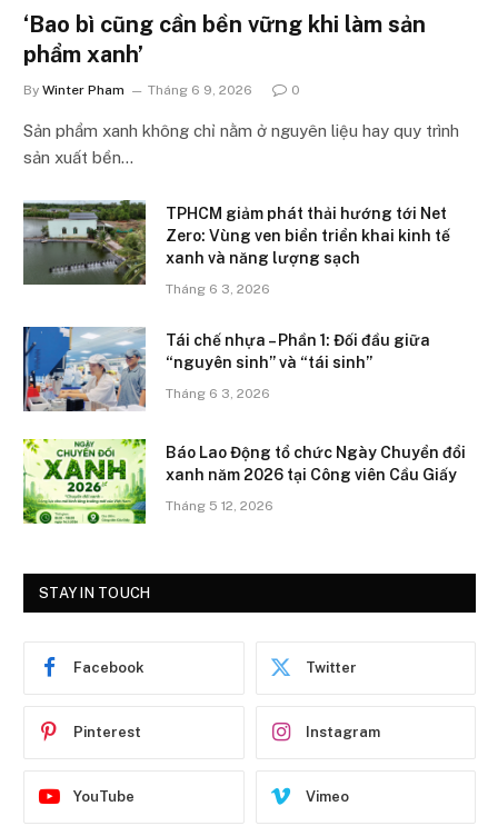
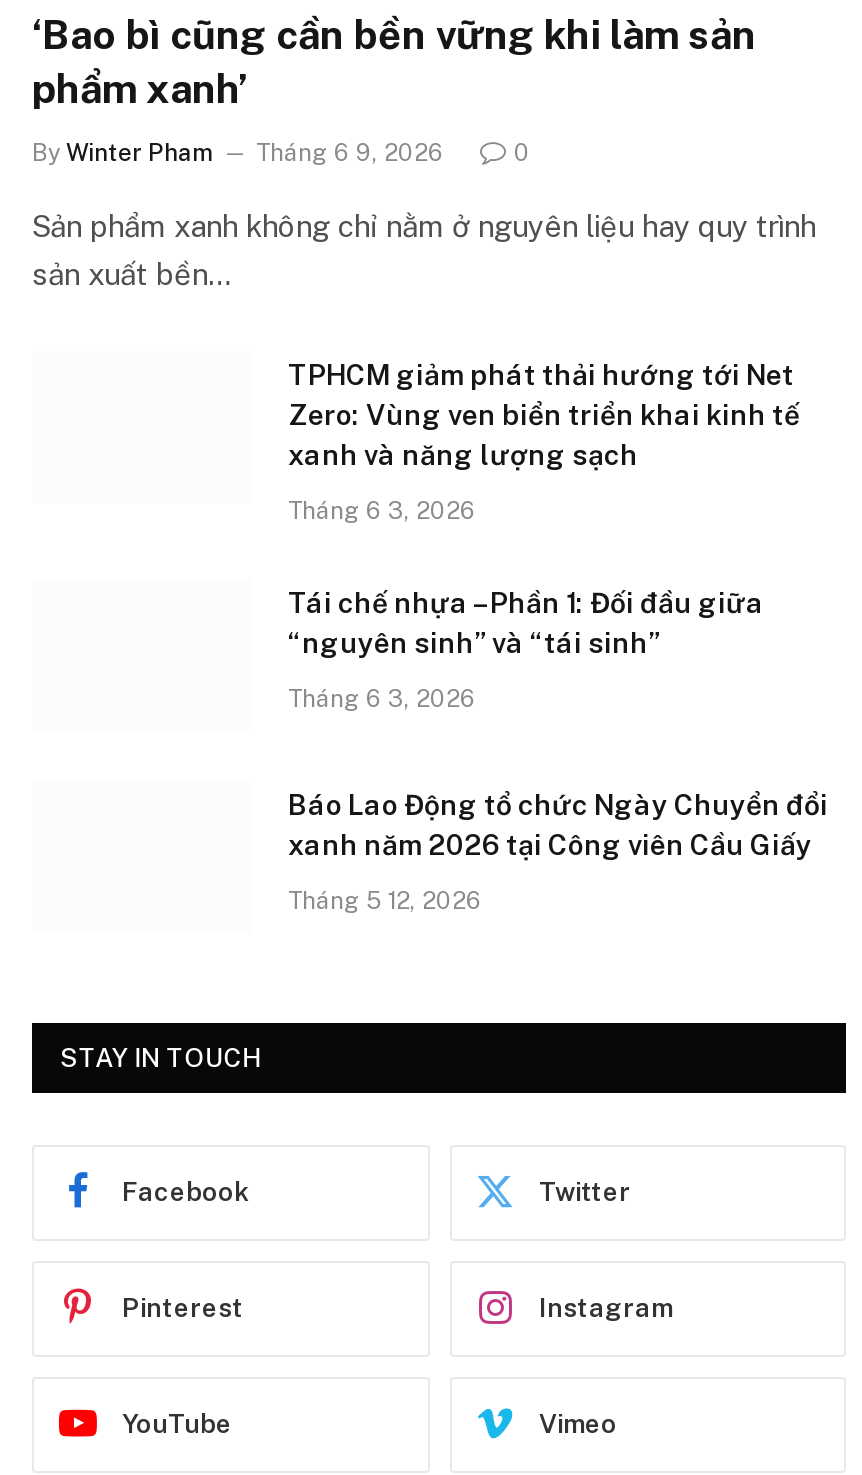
- [image]

- [image]

- [image]
